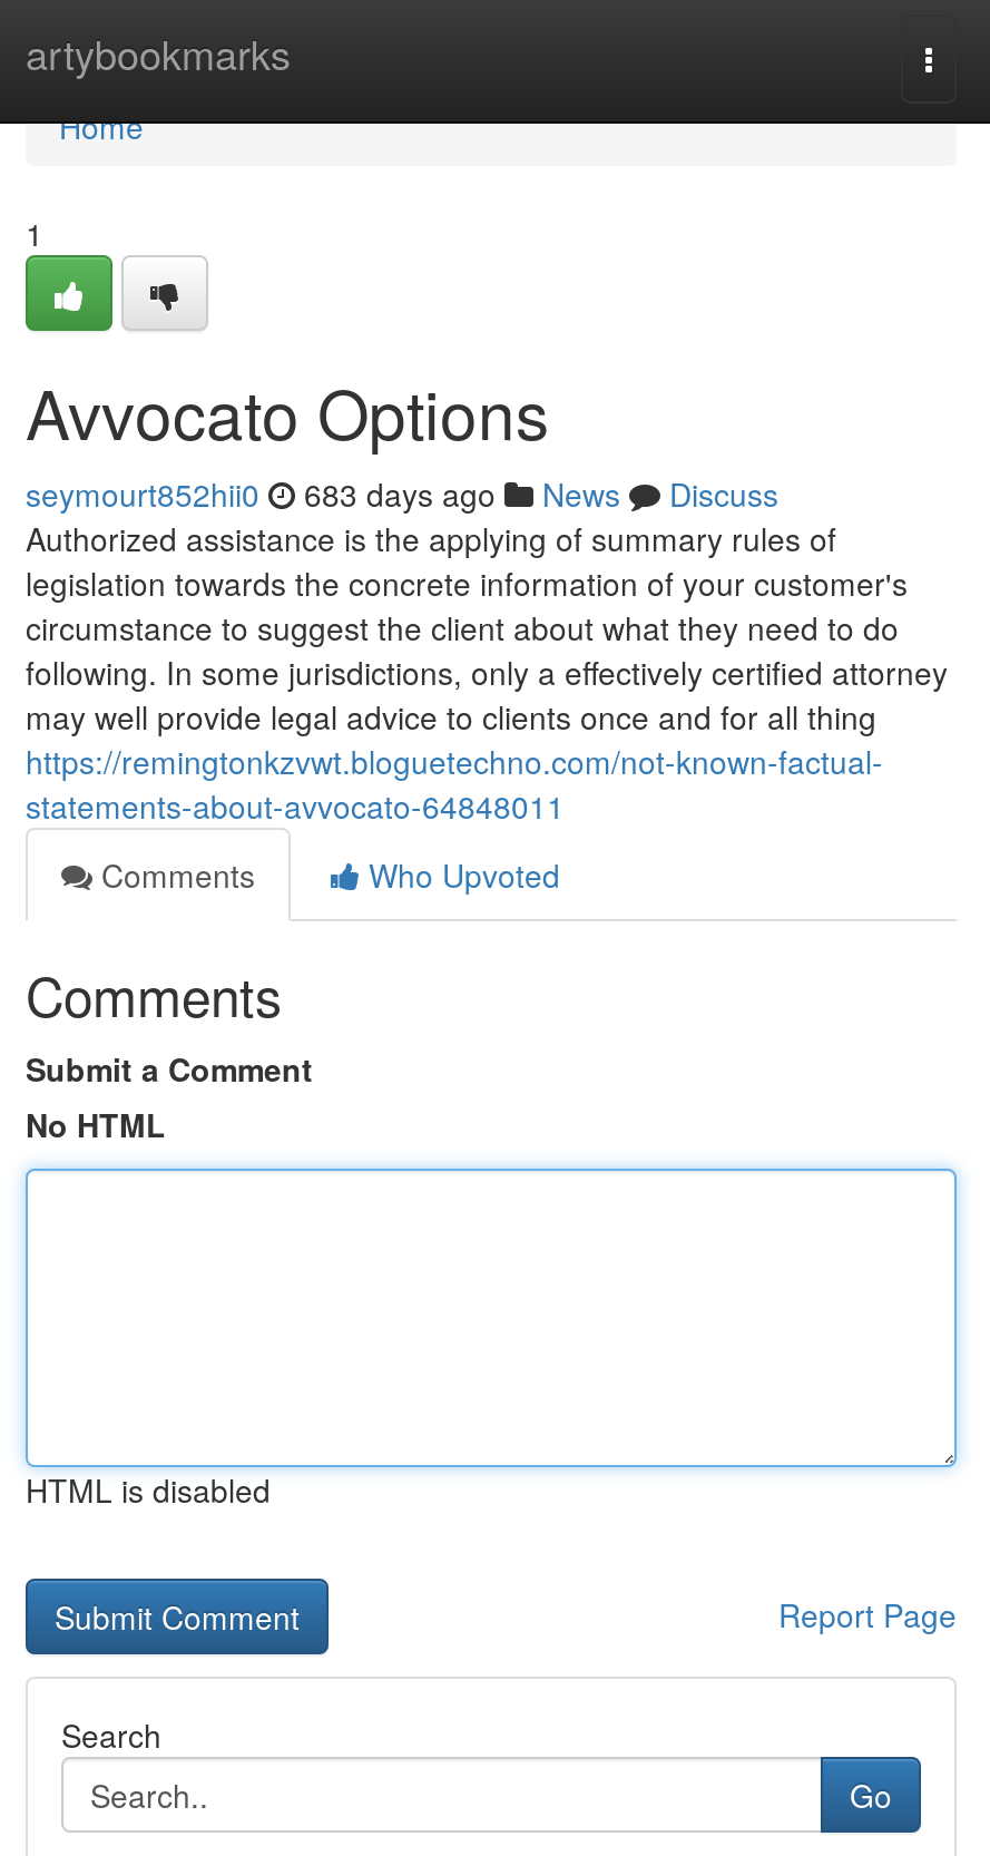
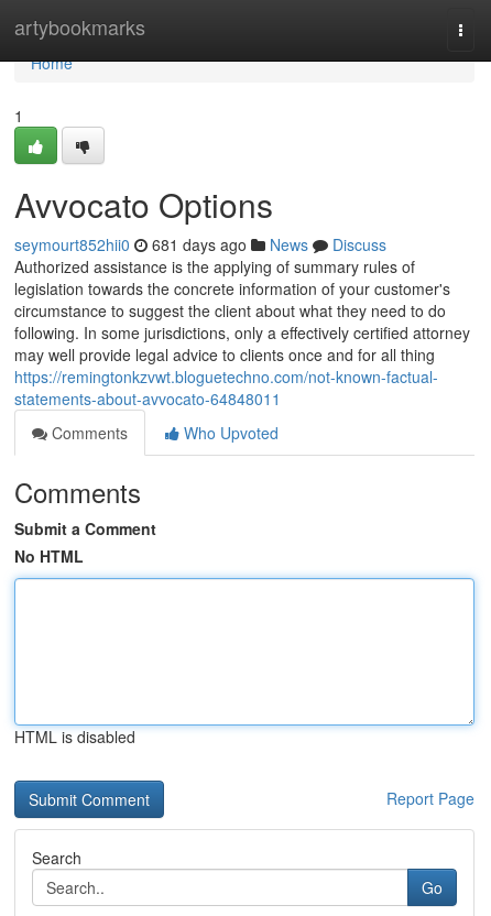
- seymourt852hii0 683 days ago News Discuss
+ seymourt852hii0 681 days ago News Discuss
